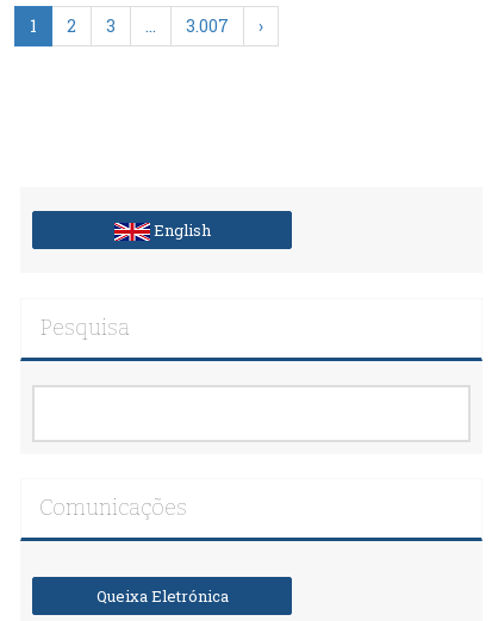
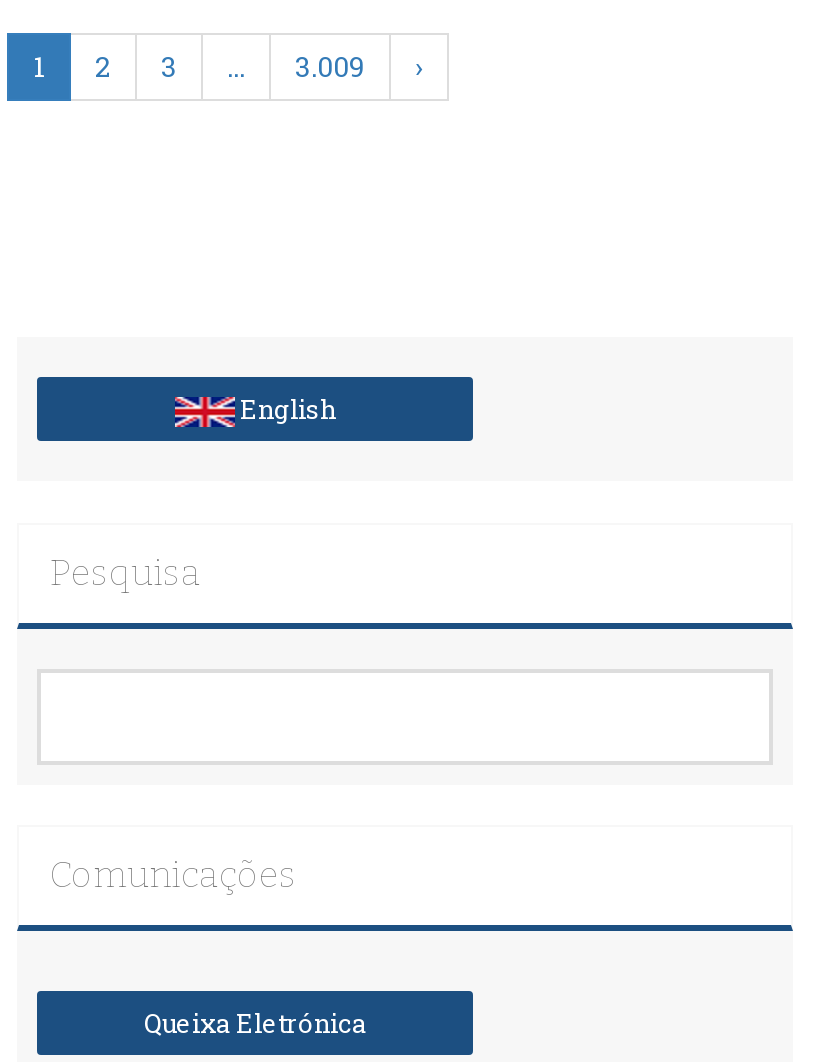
- 3.007
+ 3.009
